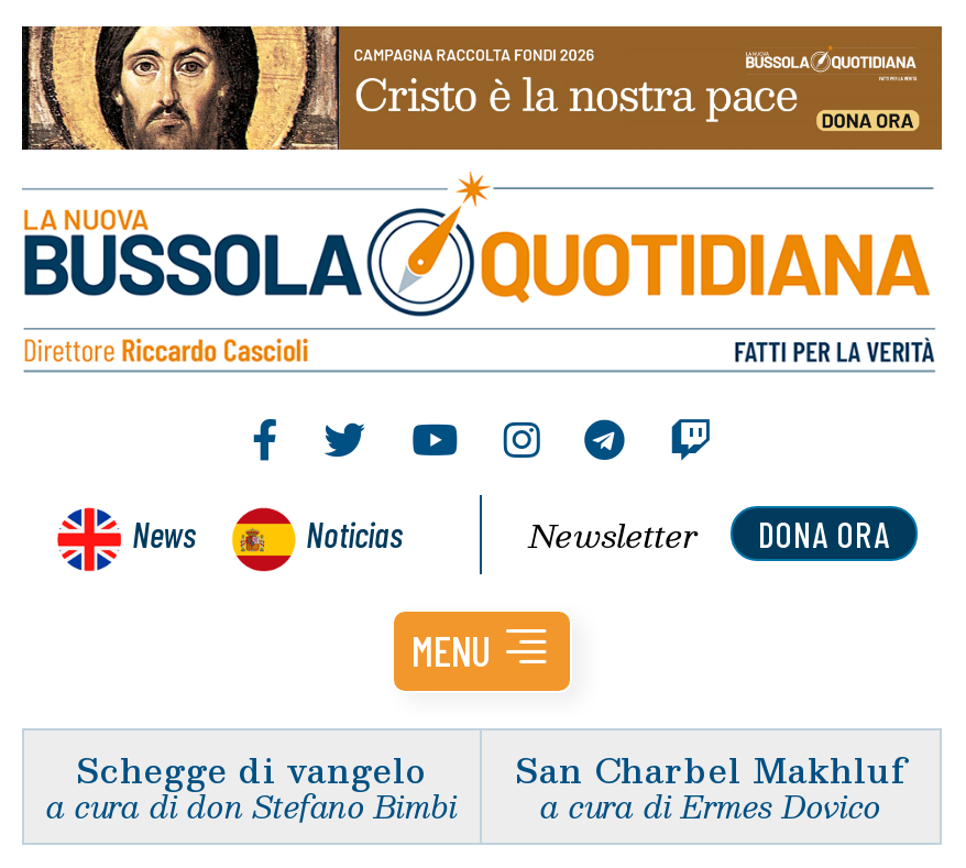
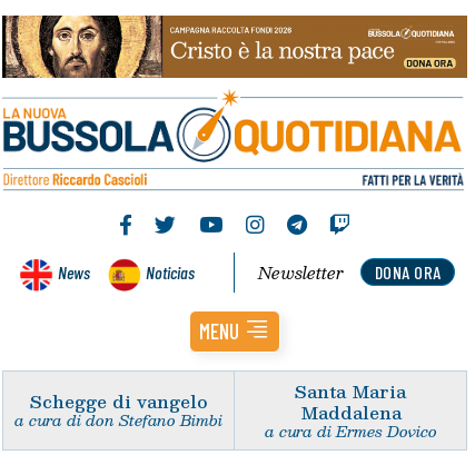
- San Charbel Makhluf
+ Santa Maria
+ Maddalena
